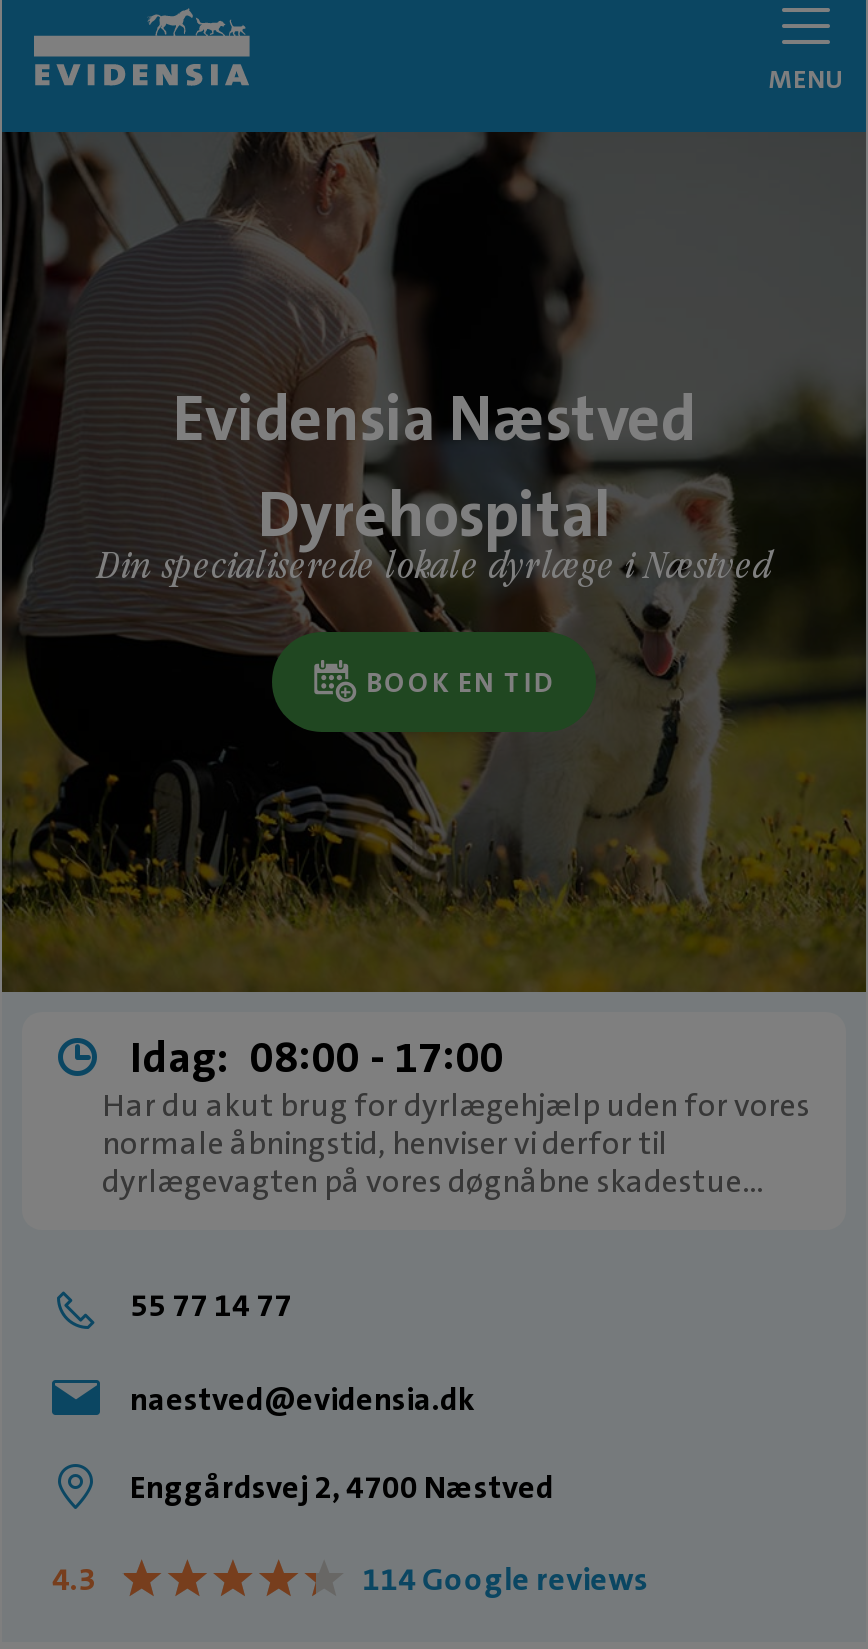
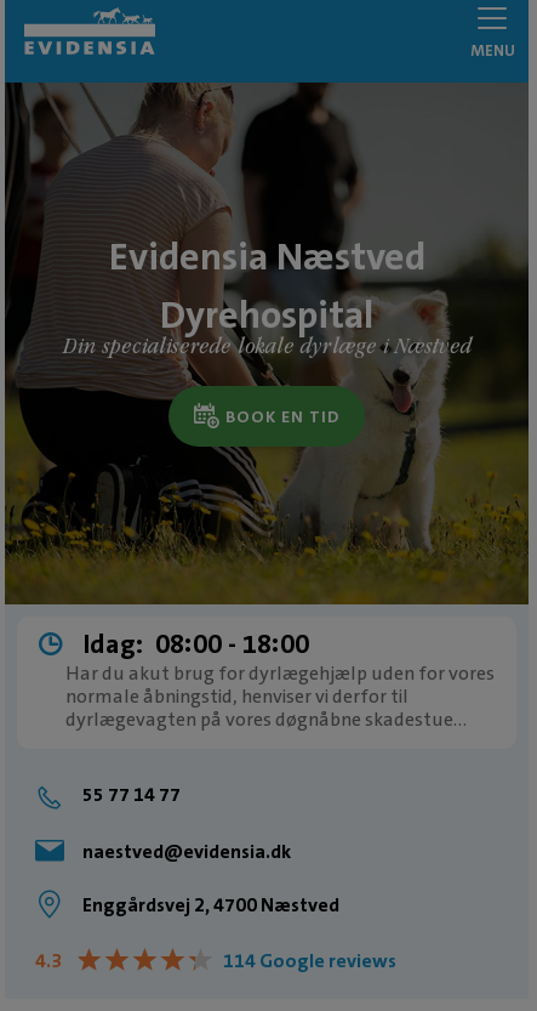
- Idag: 08:00 - 17:00
+ Idag: 08:00 - 18:00
